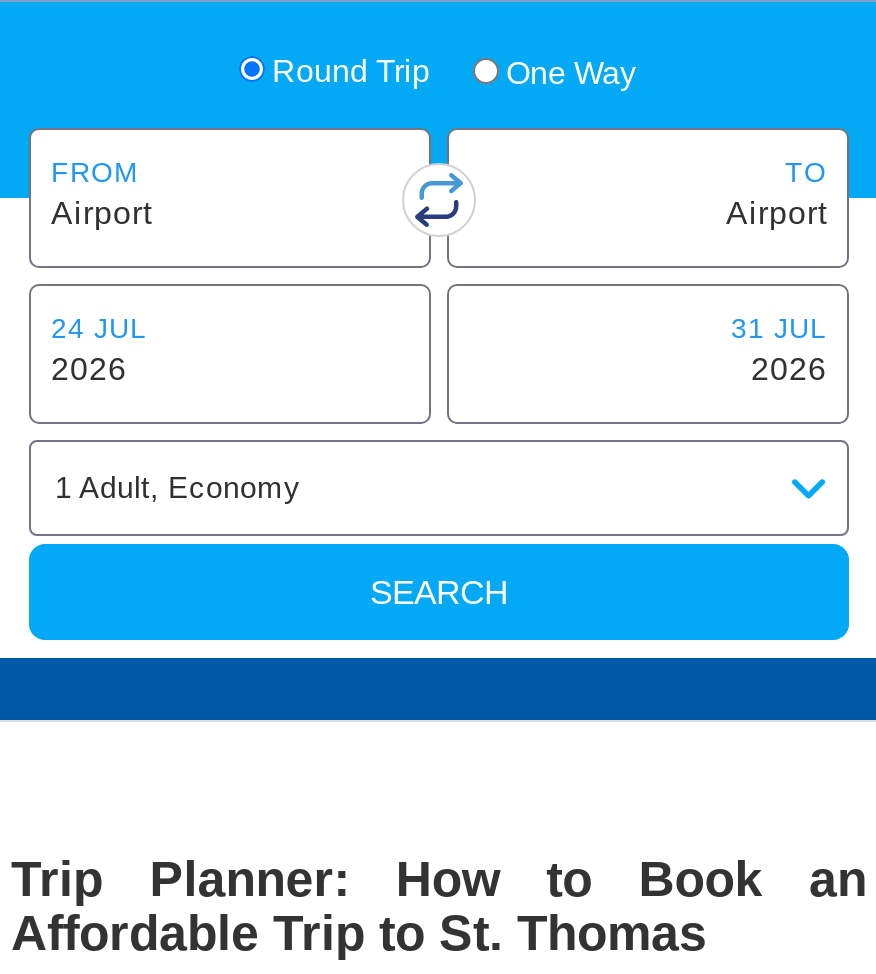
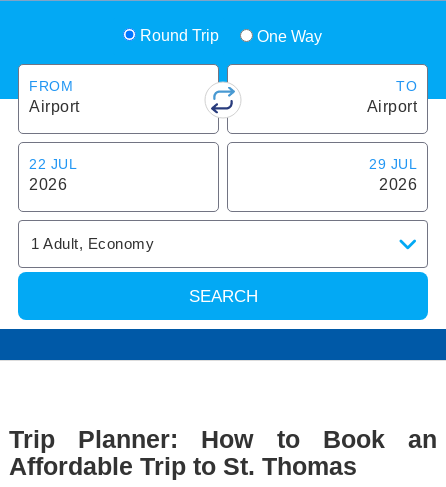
- 24 JUL
+ 22 JUL

- 31 JUL
+ 29 JUL
